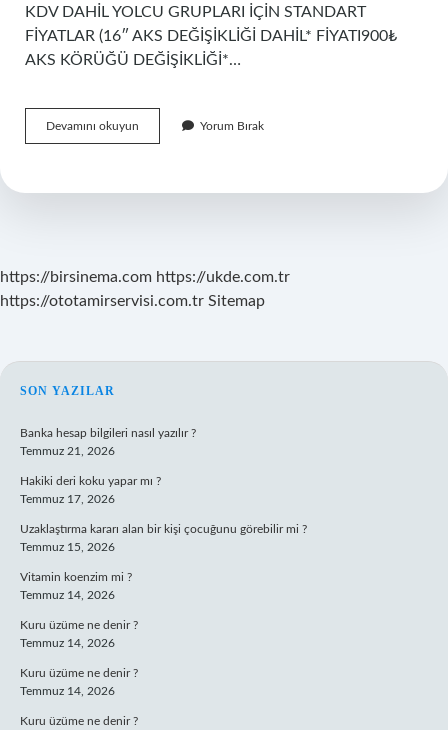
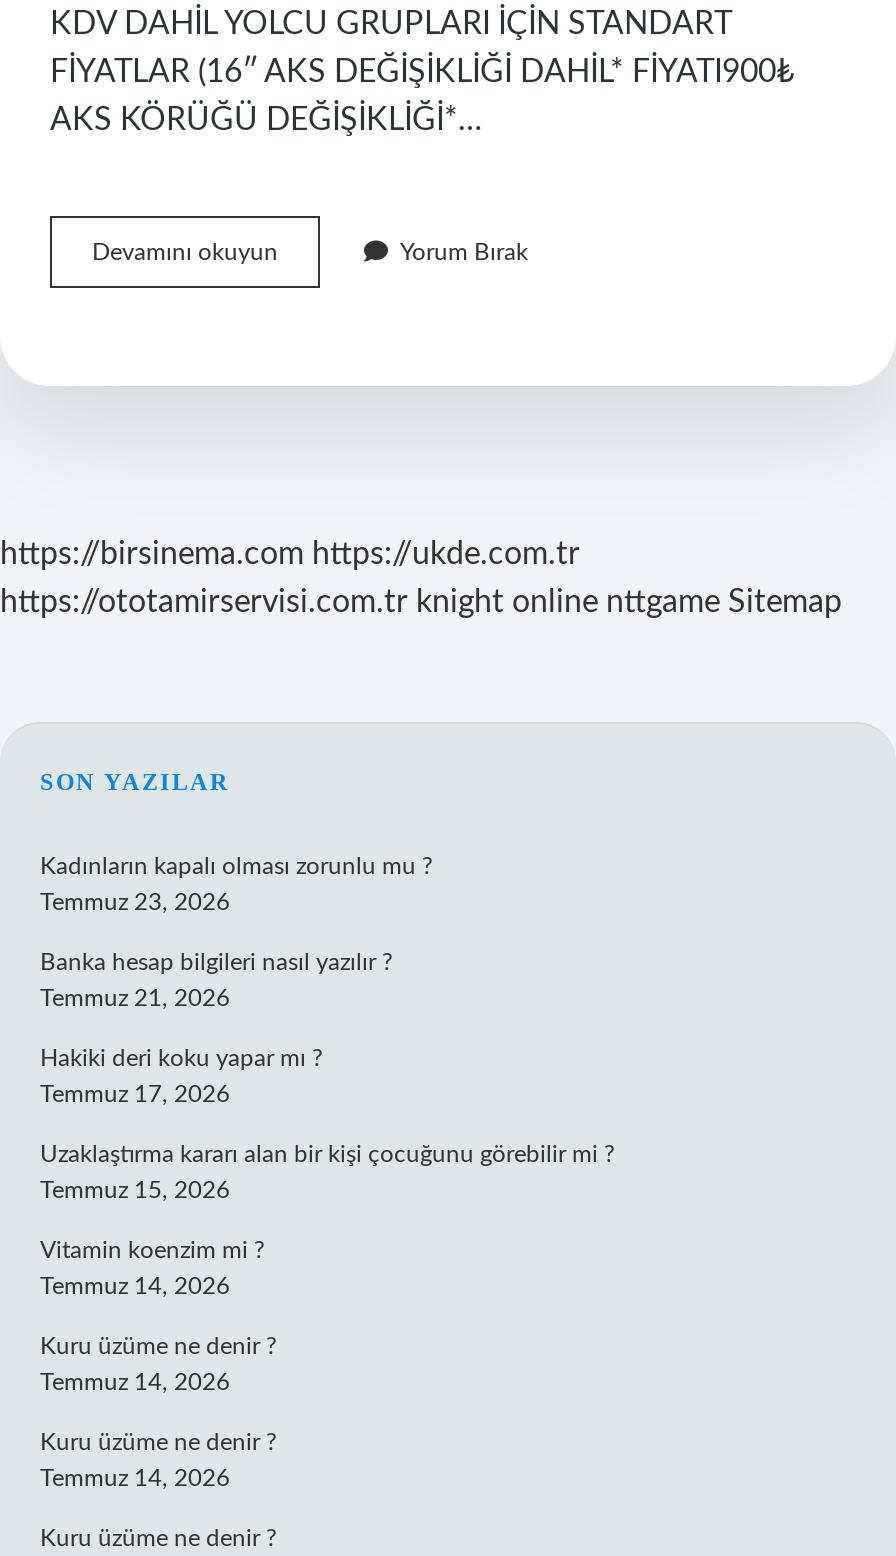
- https://ototamirservisi.com.tr Sitemap
+ https://ototamirservisi.com.tr knight online nttgame Sitemap

+ Kadınların kapalı olması zorunlu mu ?
+ Temmuz 23, 2026
